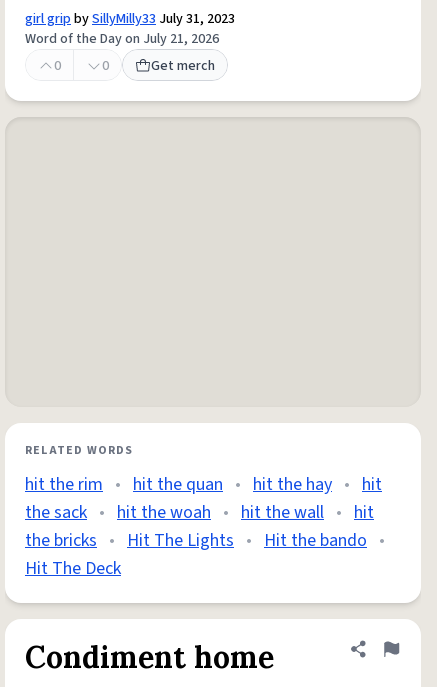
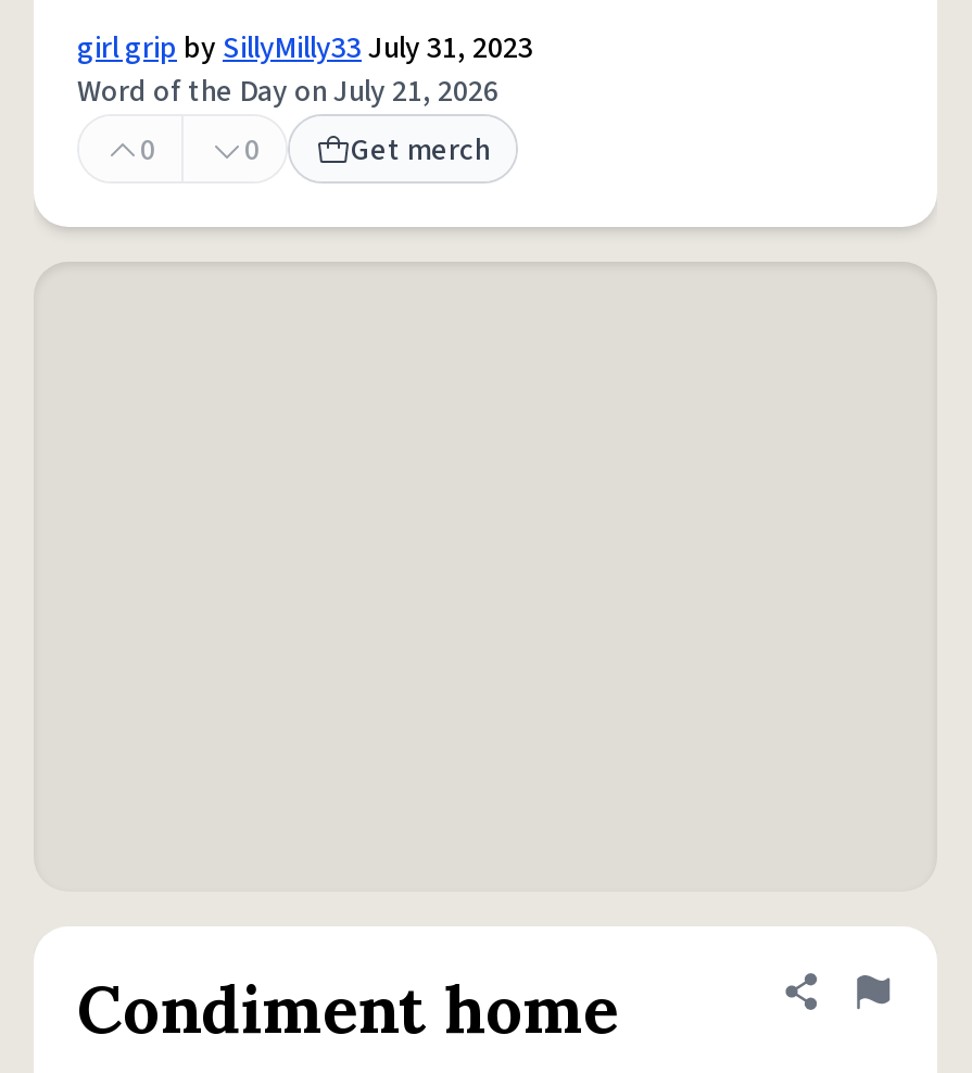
- RELATED WORDS
- hit the rim • hit the quan • hit the hay • hit
- the sack • hit the woah • hit the wall • hit
- the bricks • Hit The Lights • Hit the bando •
- Hit The Deck
